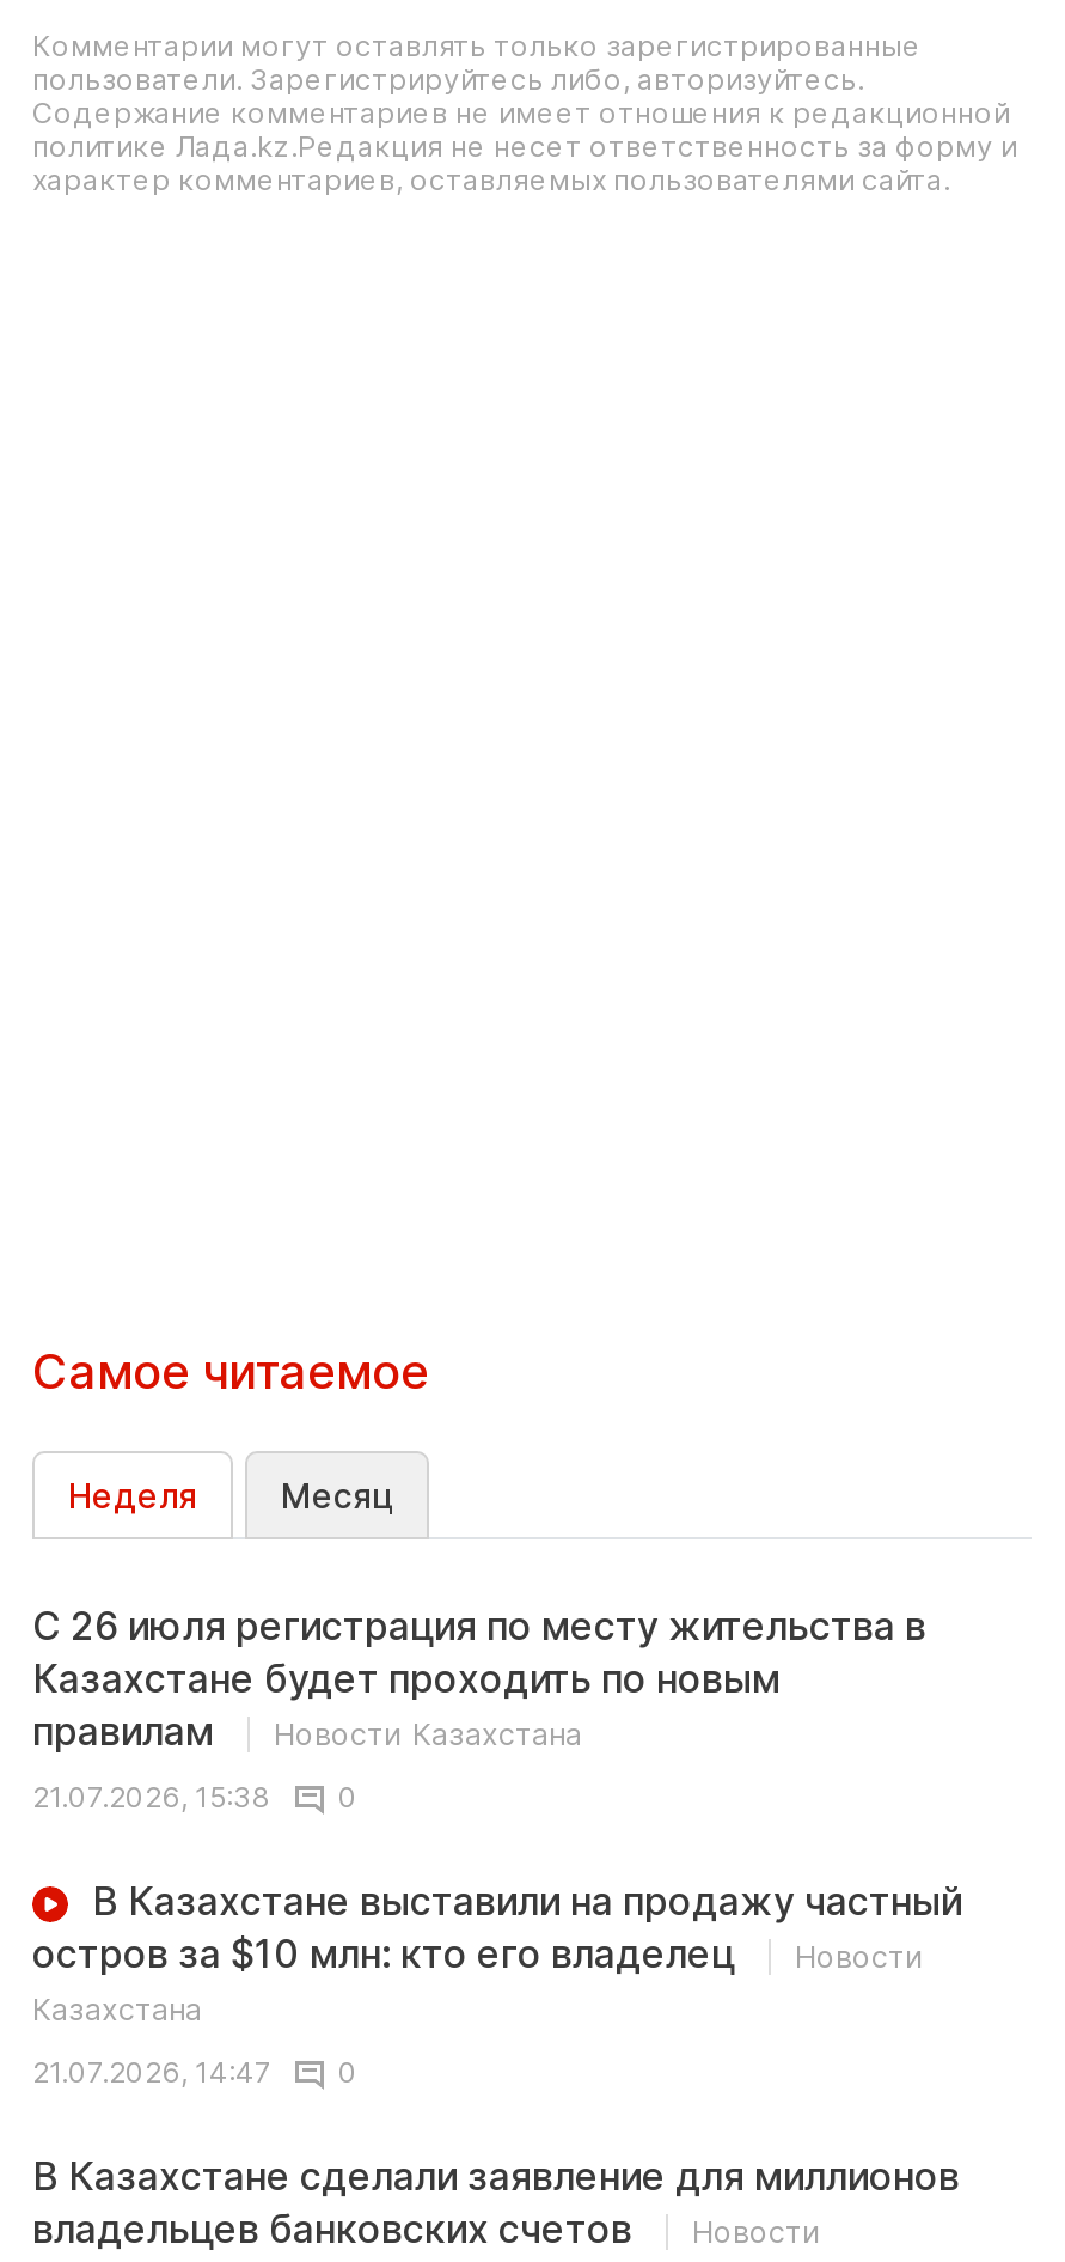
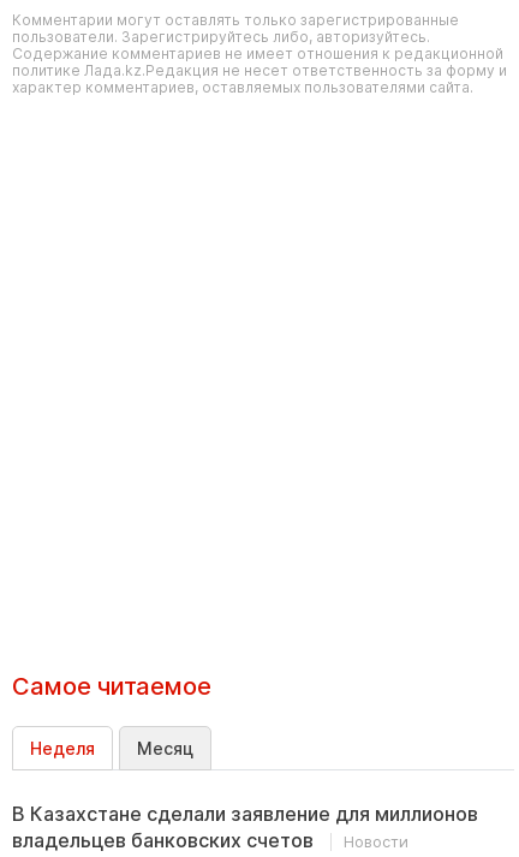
- С 26 июля регистрация по месту жительства в
- Казахстане будет проходить по новым
- правилам
- Новости Казахстана
- 21.07.2026, 15:38
- 0
- В Казахстане выставили на продажу частный
- остров за $10 млн: кто его владелец
- Новости
- Казахстана
- 21.07.2026, 14:47
- 0
